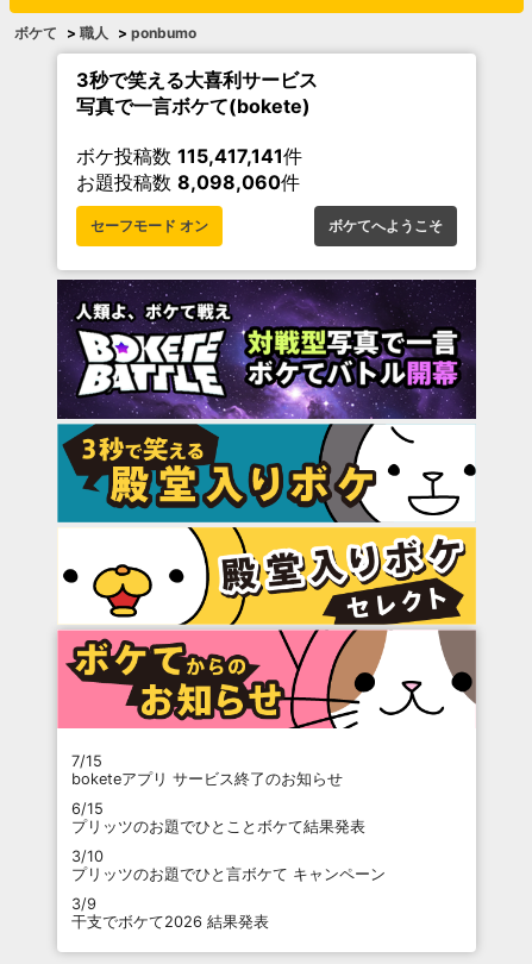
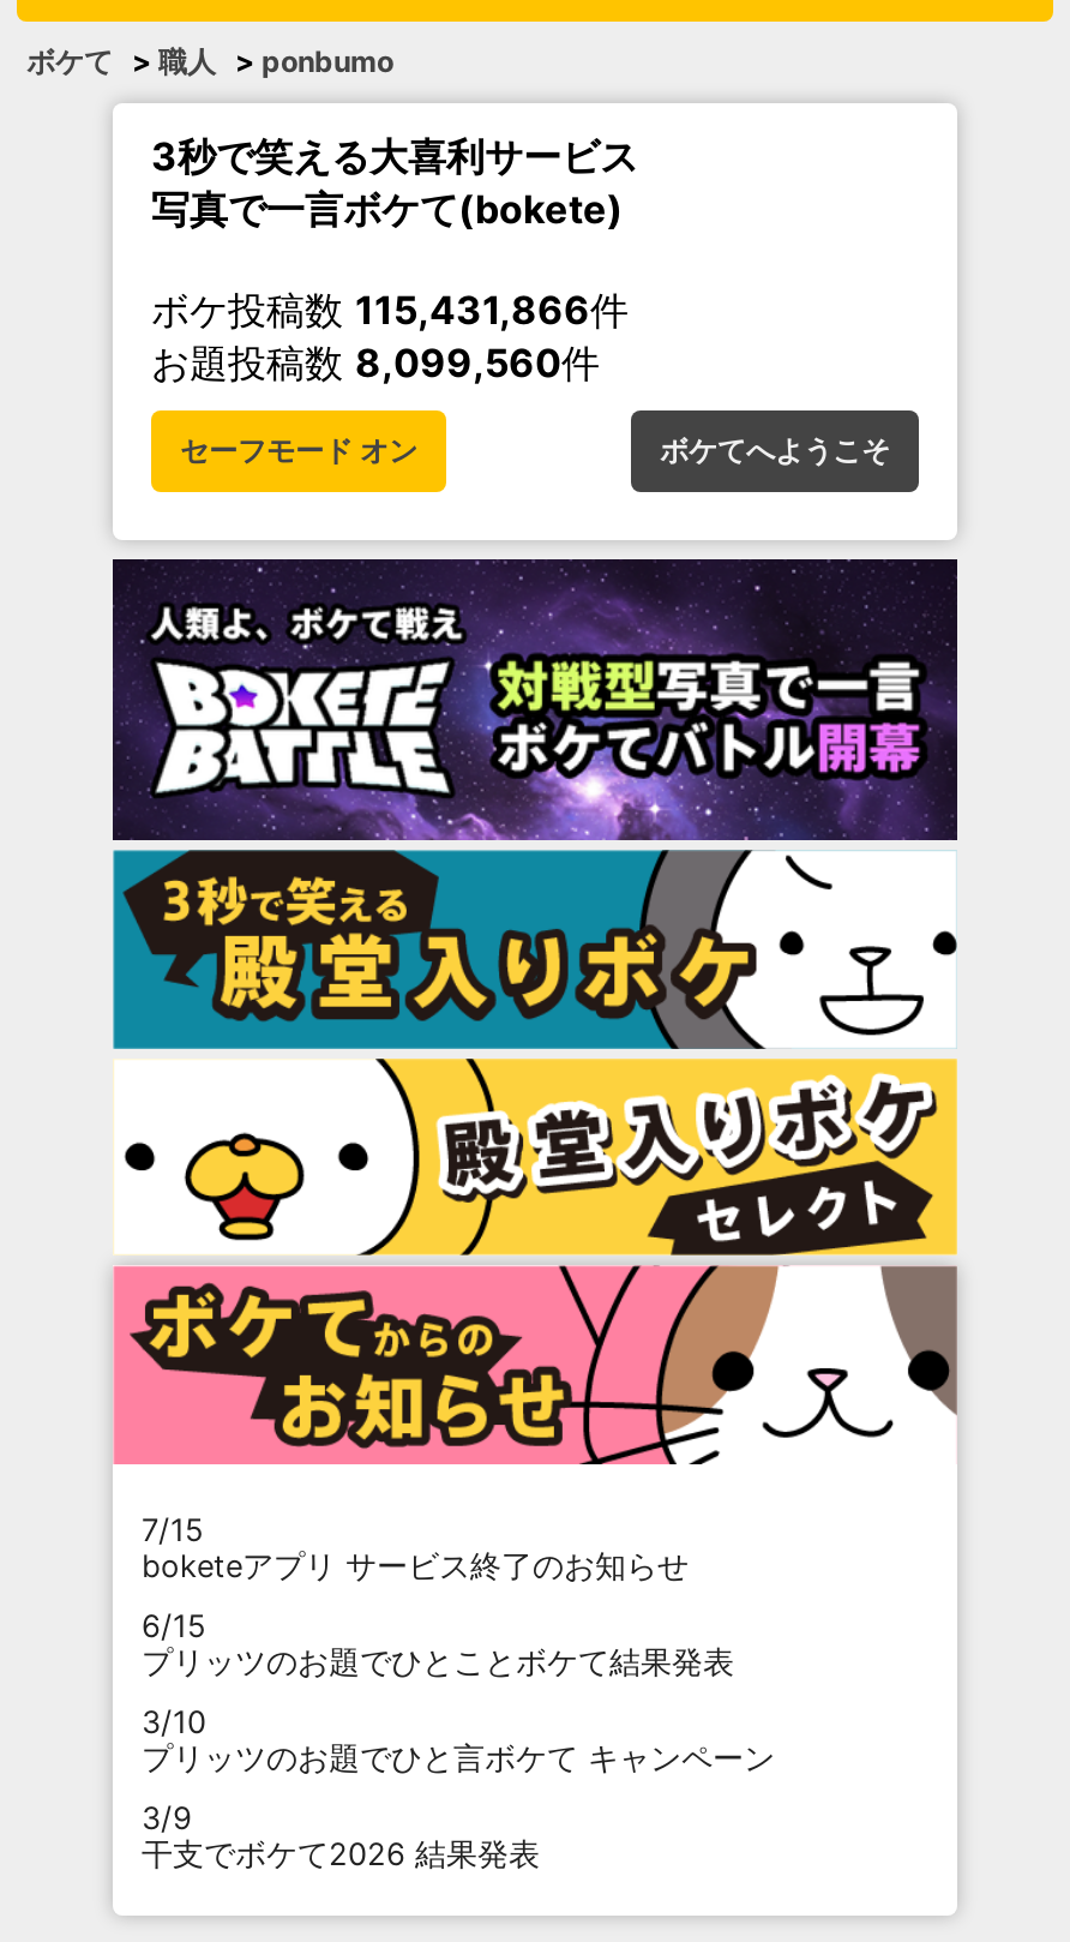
- ボケ投稿数115,417,141件
+ ボケ投稿数115,431,866件

- お題投稿数8,098,060件
+ お題投稿数8,099,560件
